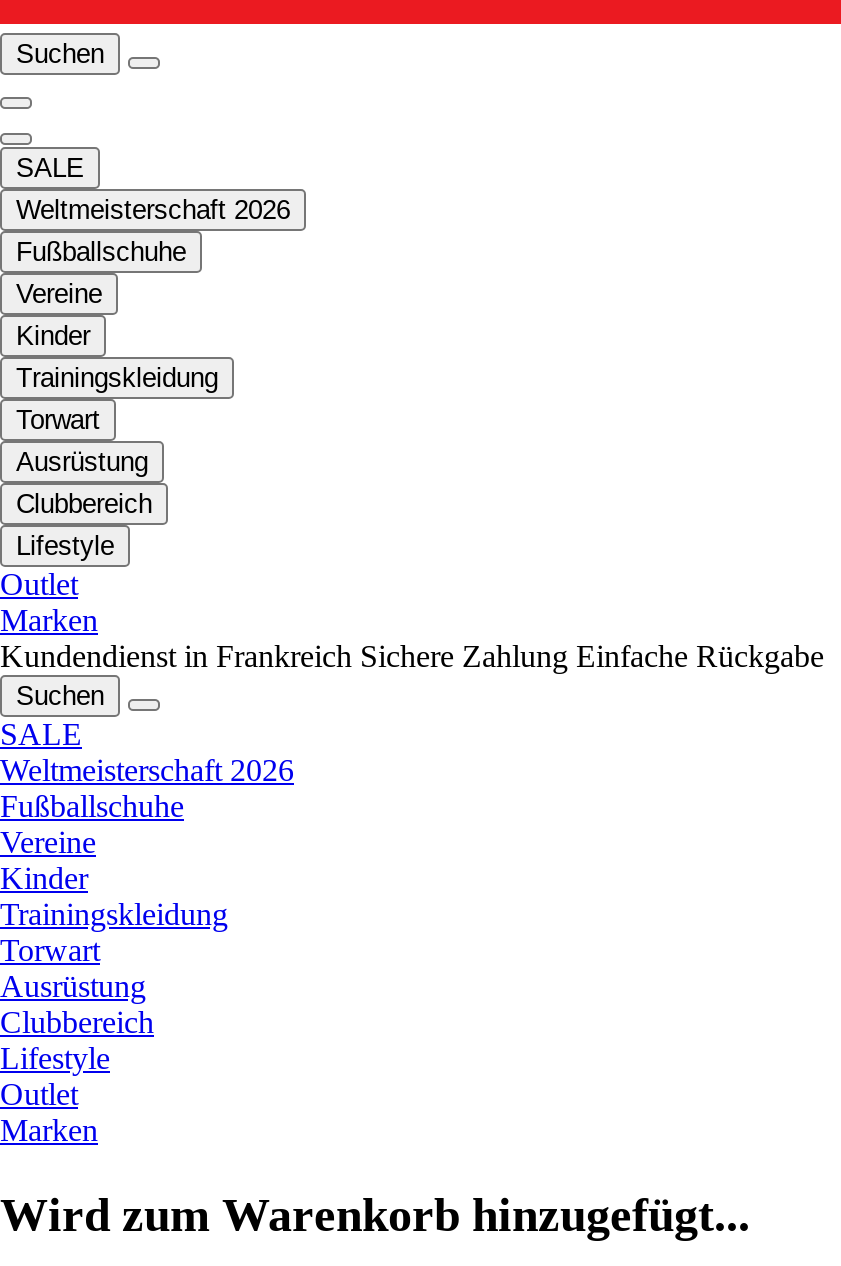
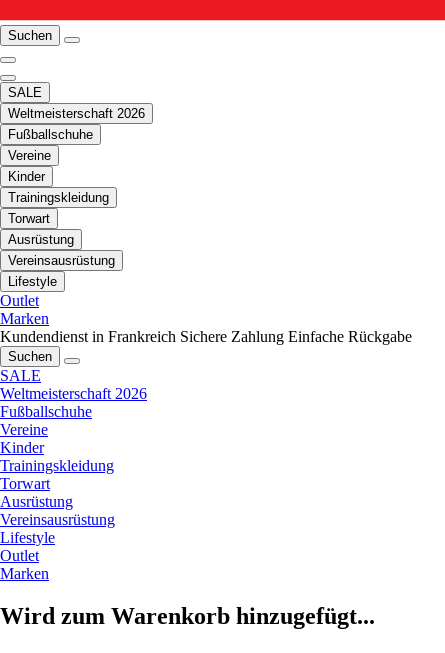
- Clubbereich
+ Vereinsausrüstung

- Clubbereich
+ Vereinsausrüstung
